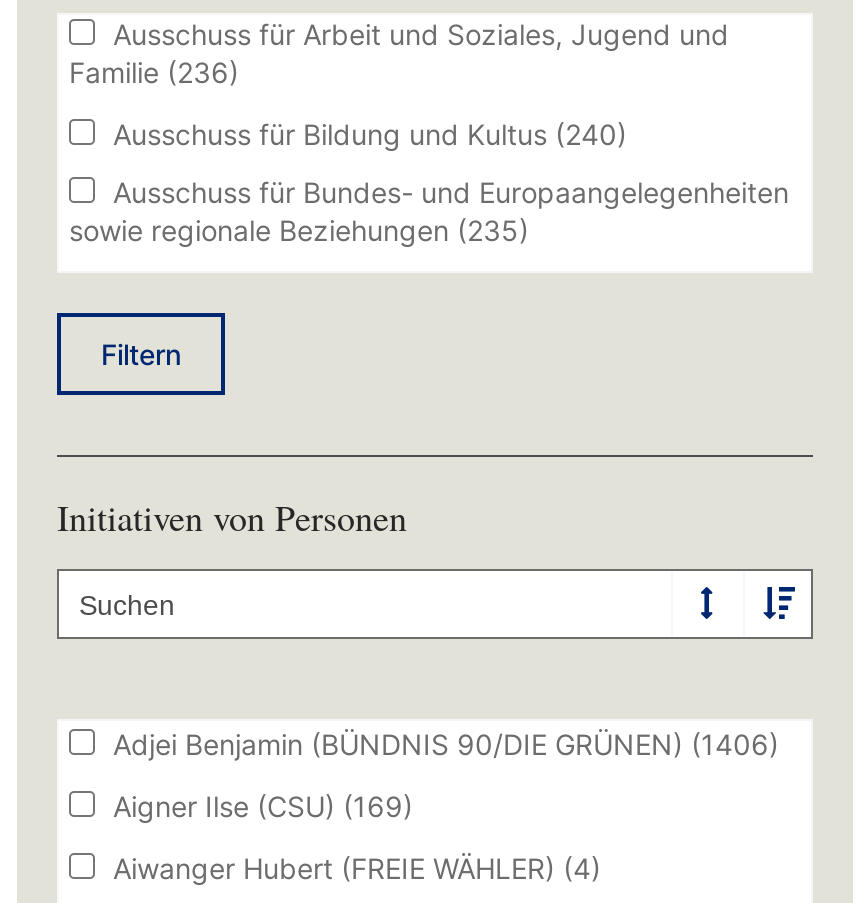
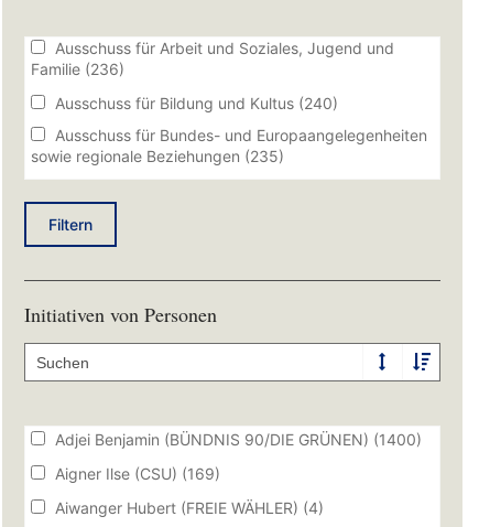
- Adjei Benjamin (BÜNDNIS 90/DIE GRÜNEN) (1406)
+ Adjei Benjamin (BÜNDNIS 90/DIE GRÜNEN) (1400)
